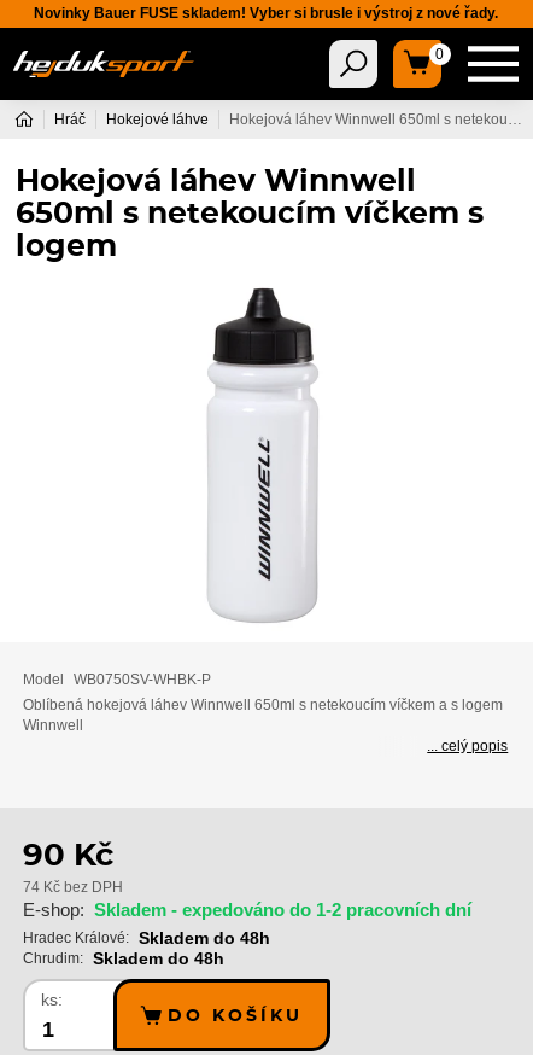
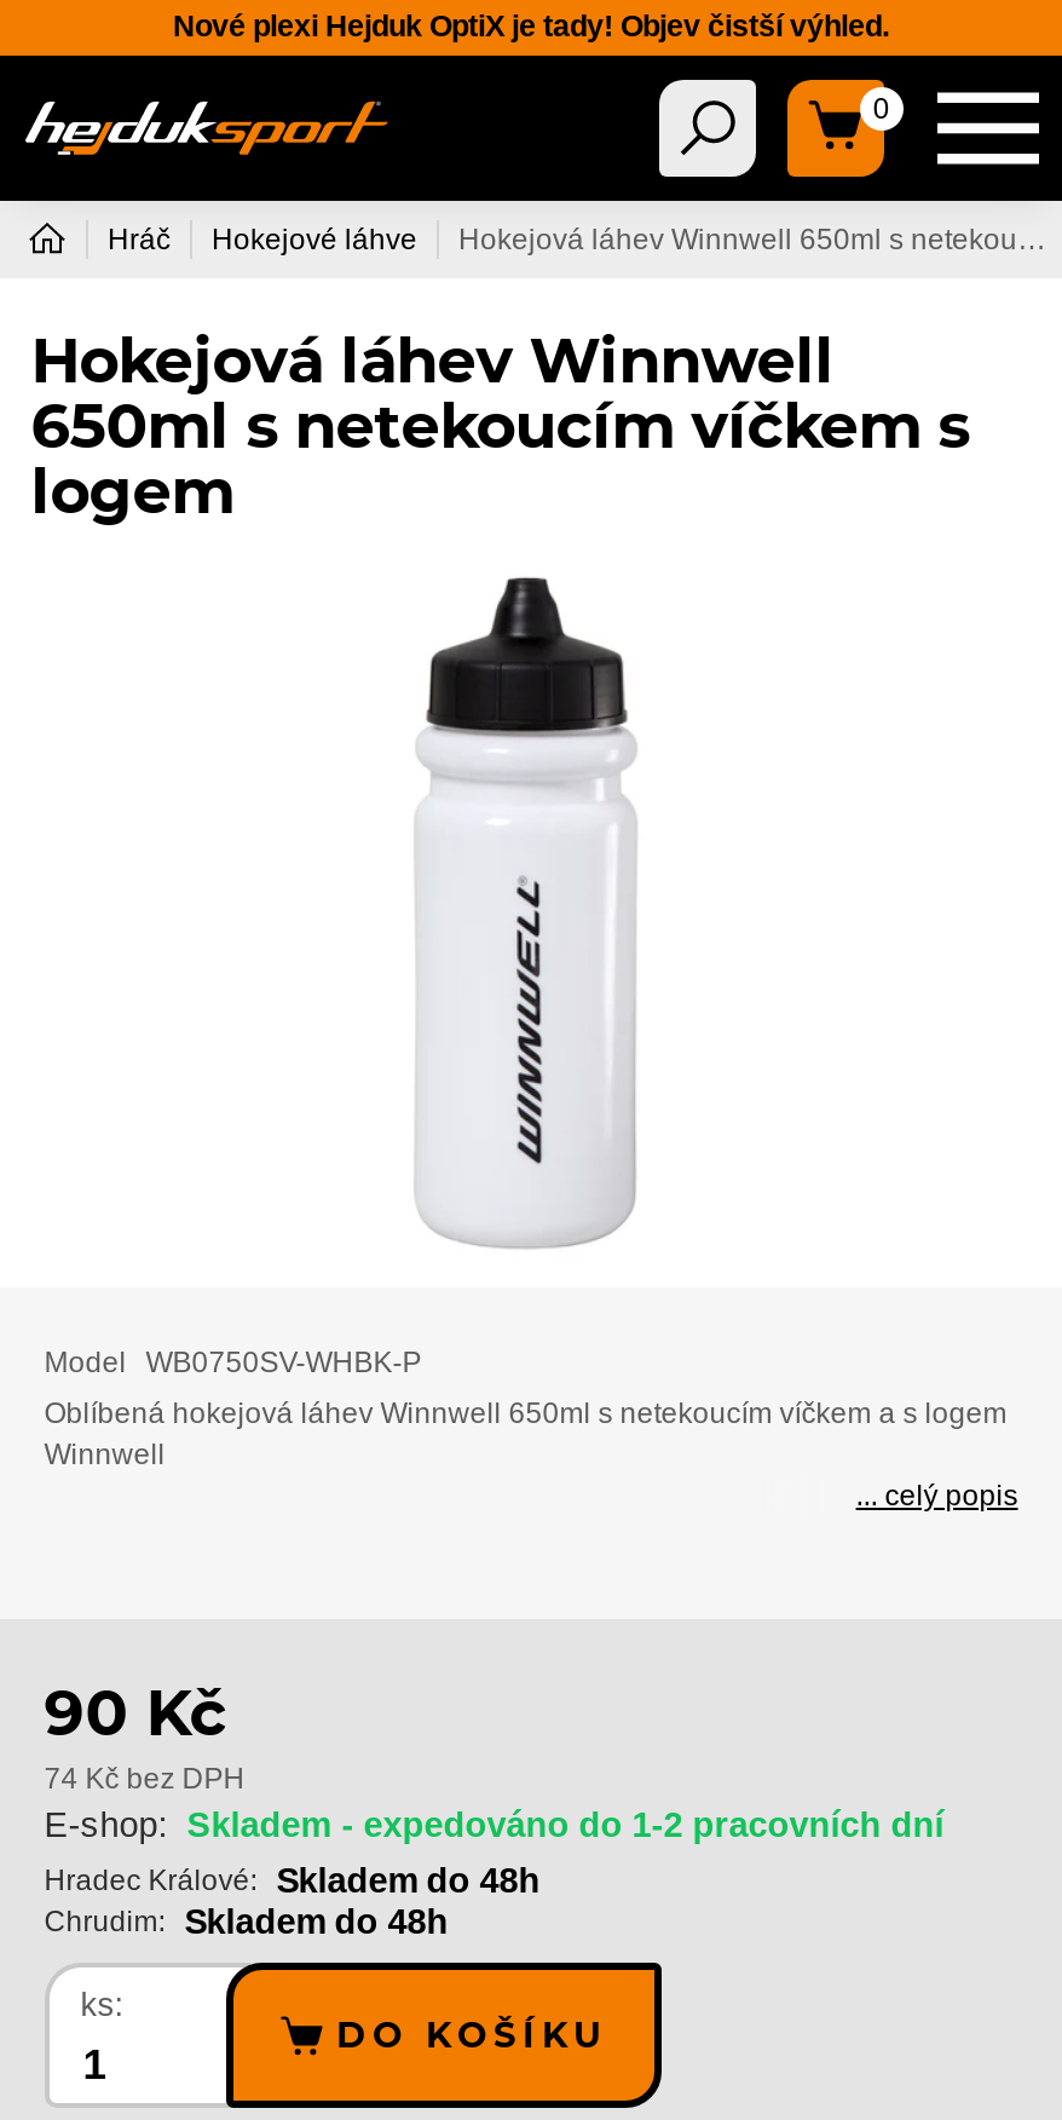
- Novinky Bauer FUSE skladem! Vyber si brusle i výstroj z nové řady.
+ Nové plexi Hejduk OptiX je tady! Objev čistší výhled.
